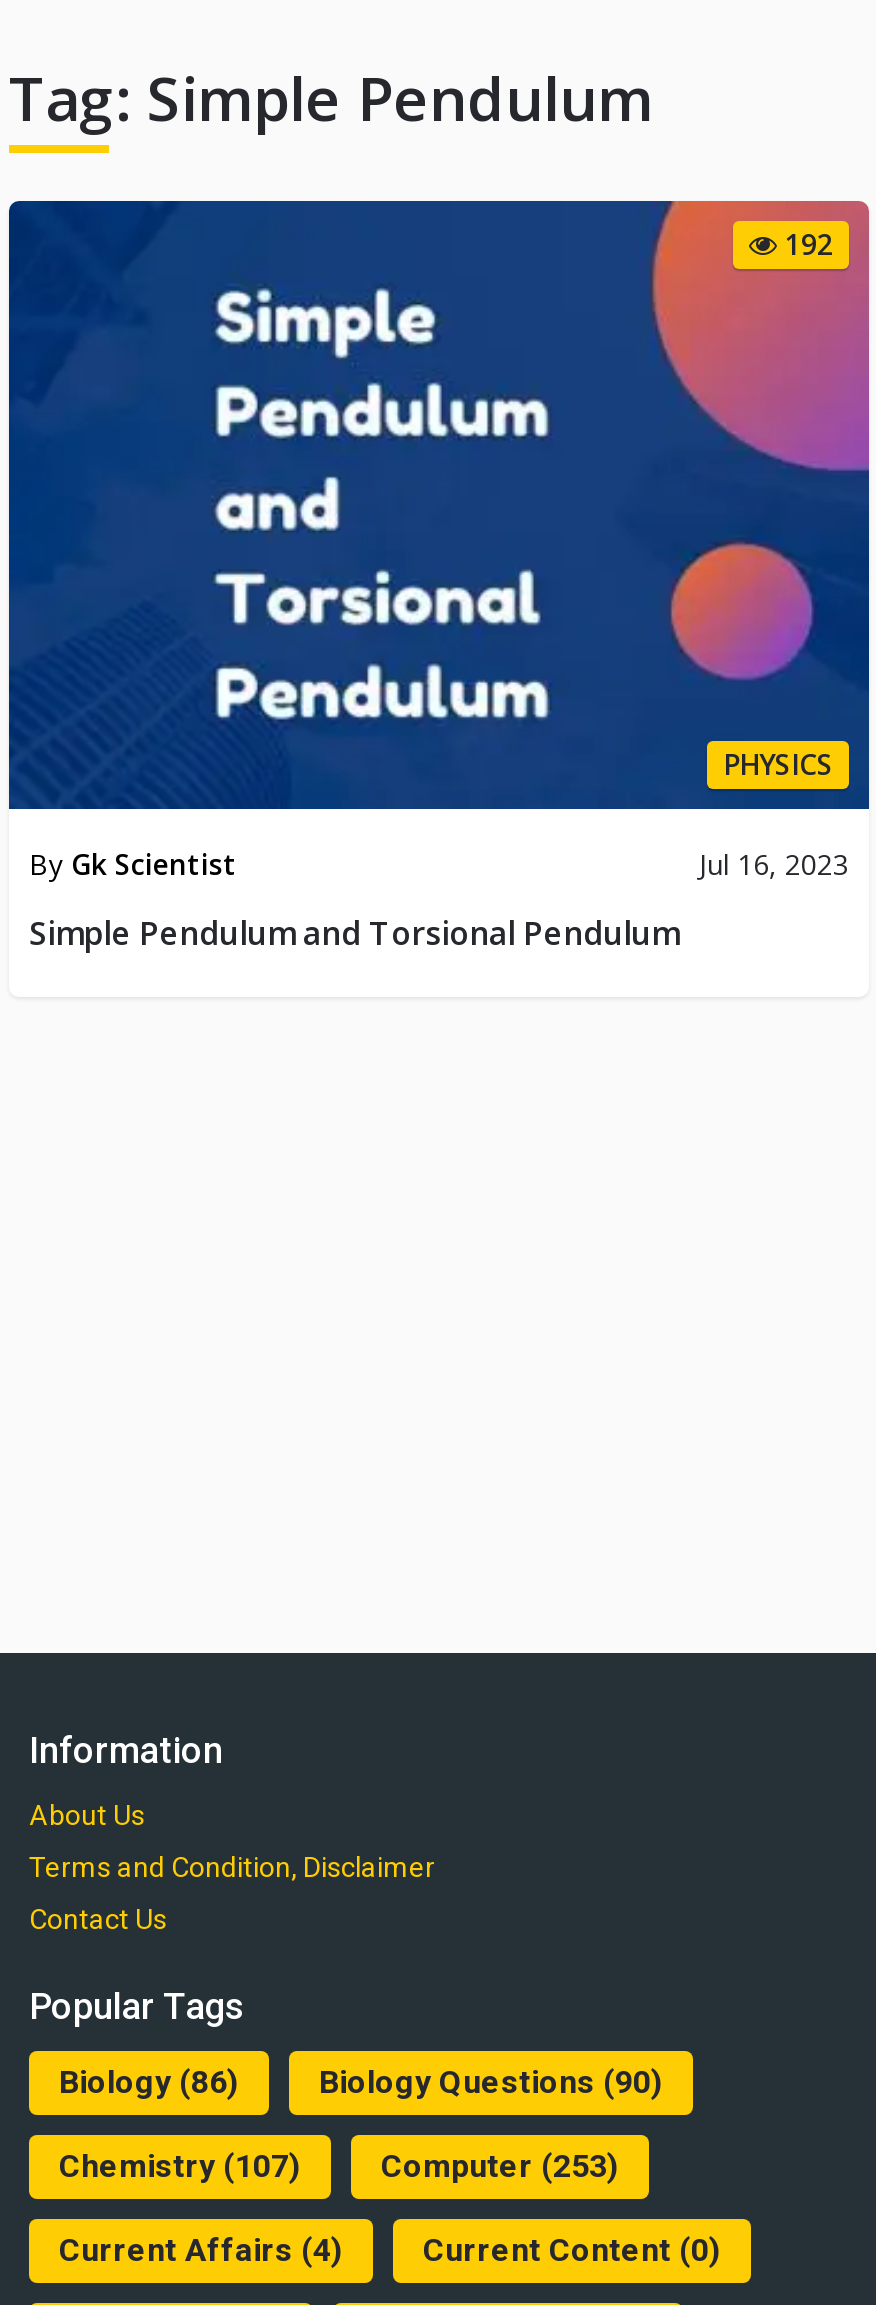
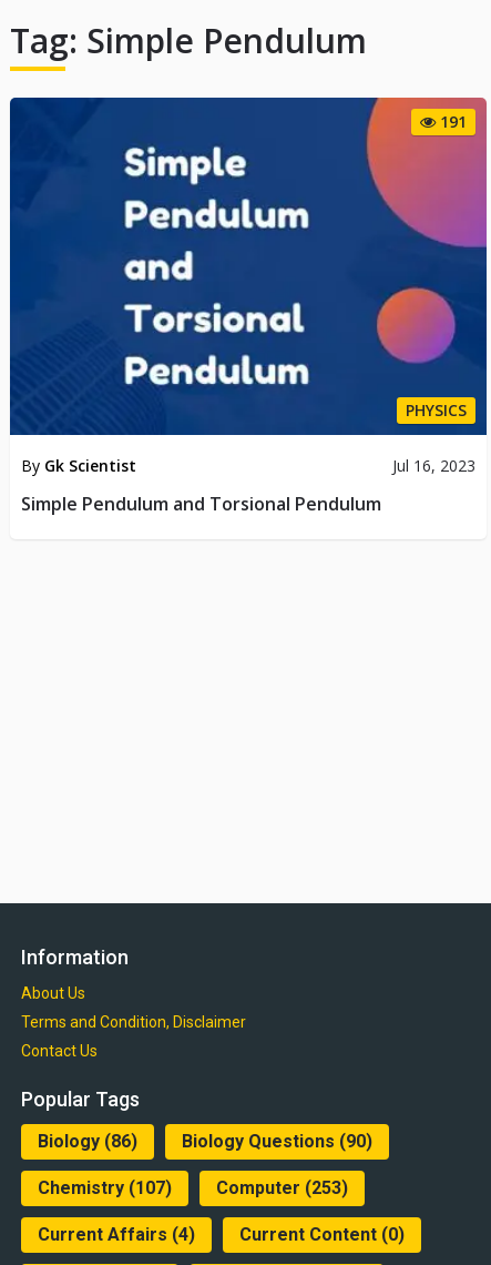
- 192
+ 191
